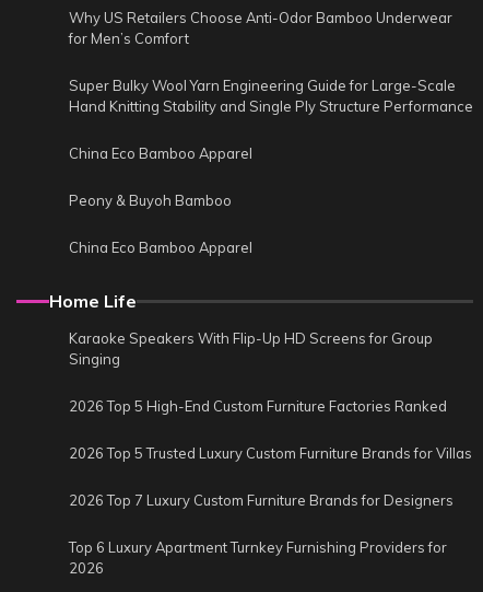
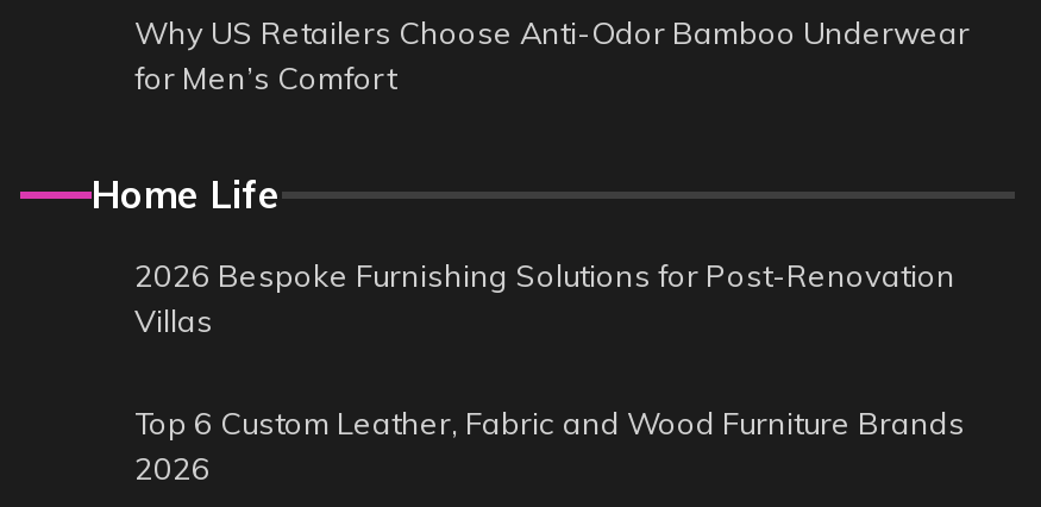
- Super Bulky Wool Yarn Engineering Guide for Large-Scale
- Hand Knitting Stability and Single Ply Structure Performance
- China Eco Bamboo Apparel
- Peony & Buyoh Bamboo
- China Eco Bamboo Apparel

- Karaoke Speakers With Flip-Up HD Screens for Group
- Singing
- 2026 Top 5 High-End Custom Furniture Factories Ranked
- 2026 Top 5 Trusted Luxury Custom Furniture Brands for Villas
- 2026 Top 7 Luxury Custom Furniture Brands for Designers
- Top 6 Luxury Apartment Turnkey Furnishing Providers for
+ 2026 Bespoke Furnishing Solutions for Post-Renovation
+ Villas
+ Top 6 Custom Leather, Fabric and Wood Furniture Brands
